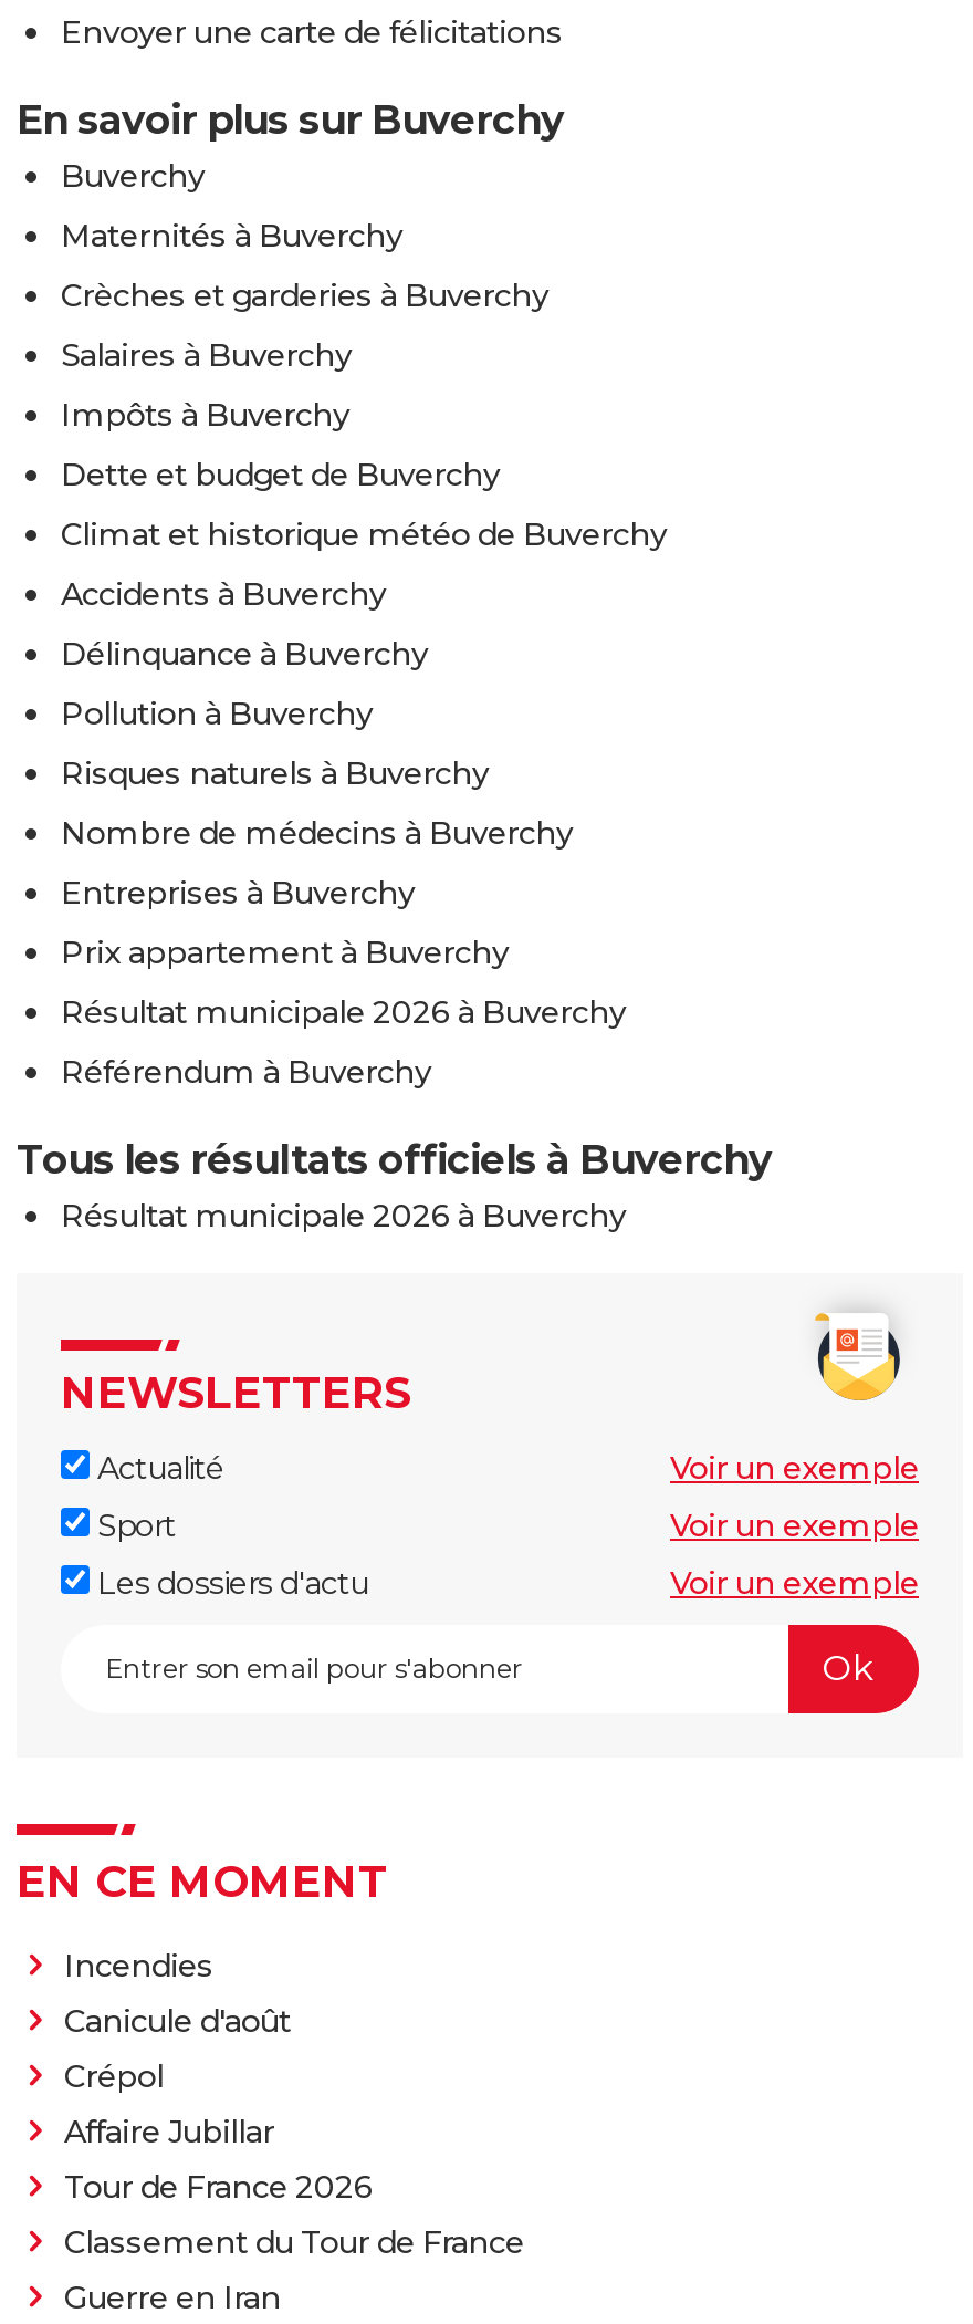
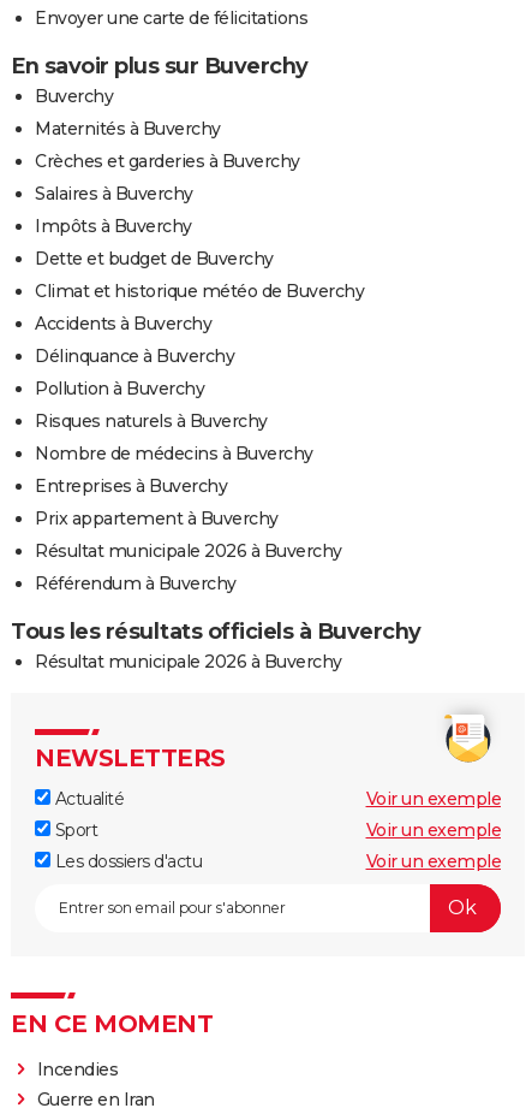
- Canicule d'août
- Crépol
- Affaire Jubillar
- Tour de France 2026
- Classement du Tour de France
